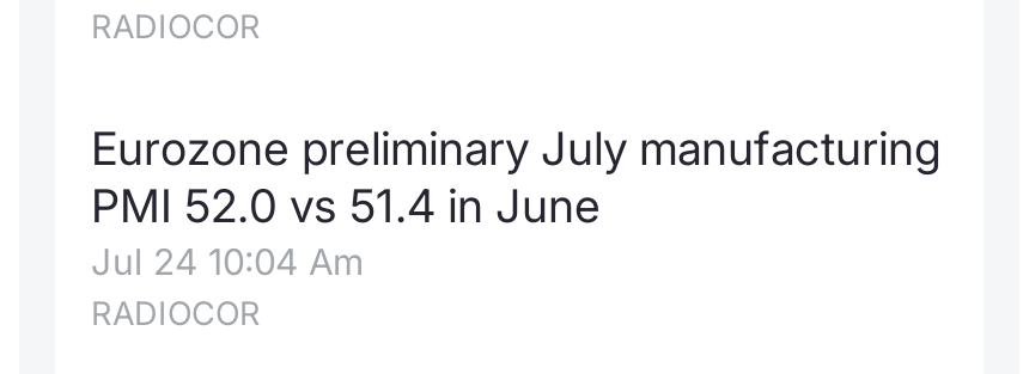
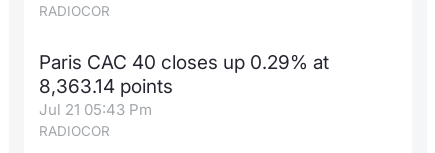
- Eurozone preliminary July manufacturing
- PMI 52.0 vs 51.4 in June
- Jul 24 10:04 Am
+ Paris CAC 40 closes up 0.29% at
+ 8,363.14 points
+ Jul 21 05:43 Pm
